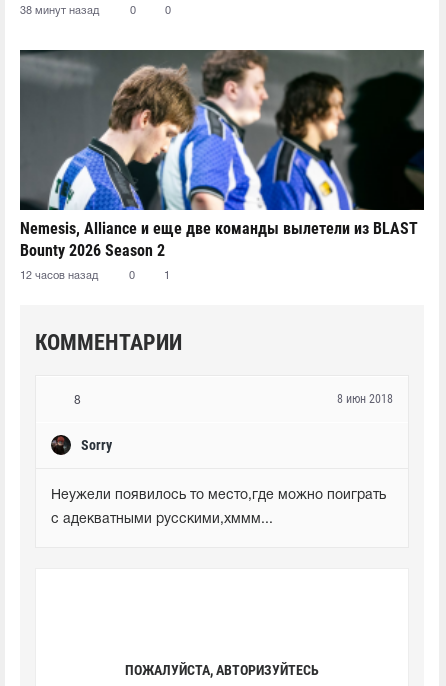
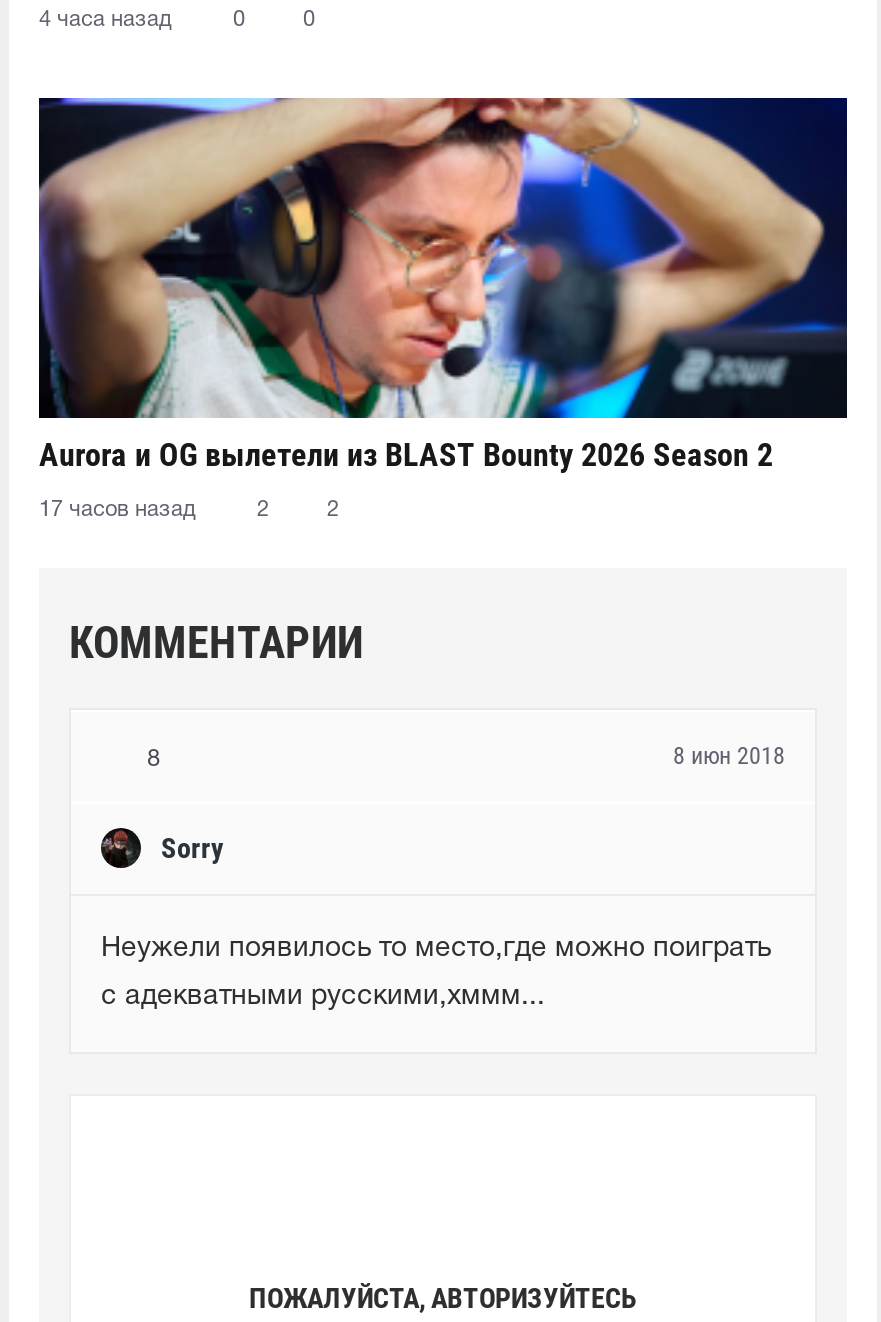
- 38 минут назад
+ 4 часа назад

- [image]
- Nemesis, Alliance и еще две команды вылетели из BLAST
- Bounty 2026 Season 2
+ [image]
+ Aurora и OG вылетели из BLAST Bounty 2026 Season 2

- 12 часов назад
- 0
- 1
+ 17 часов назад
+ 2
+ 2
